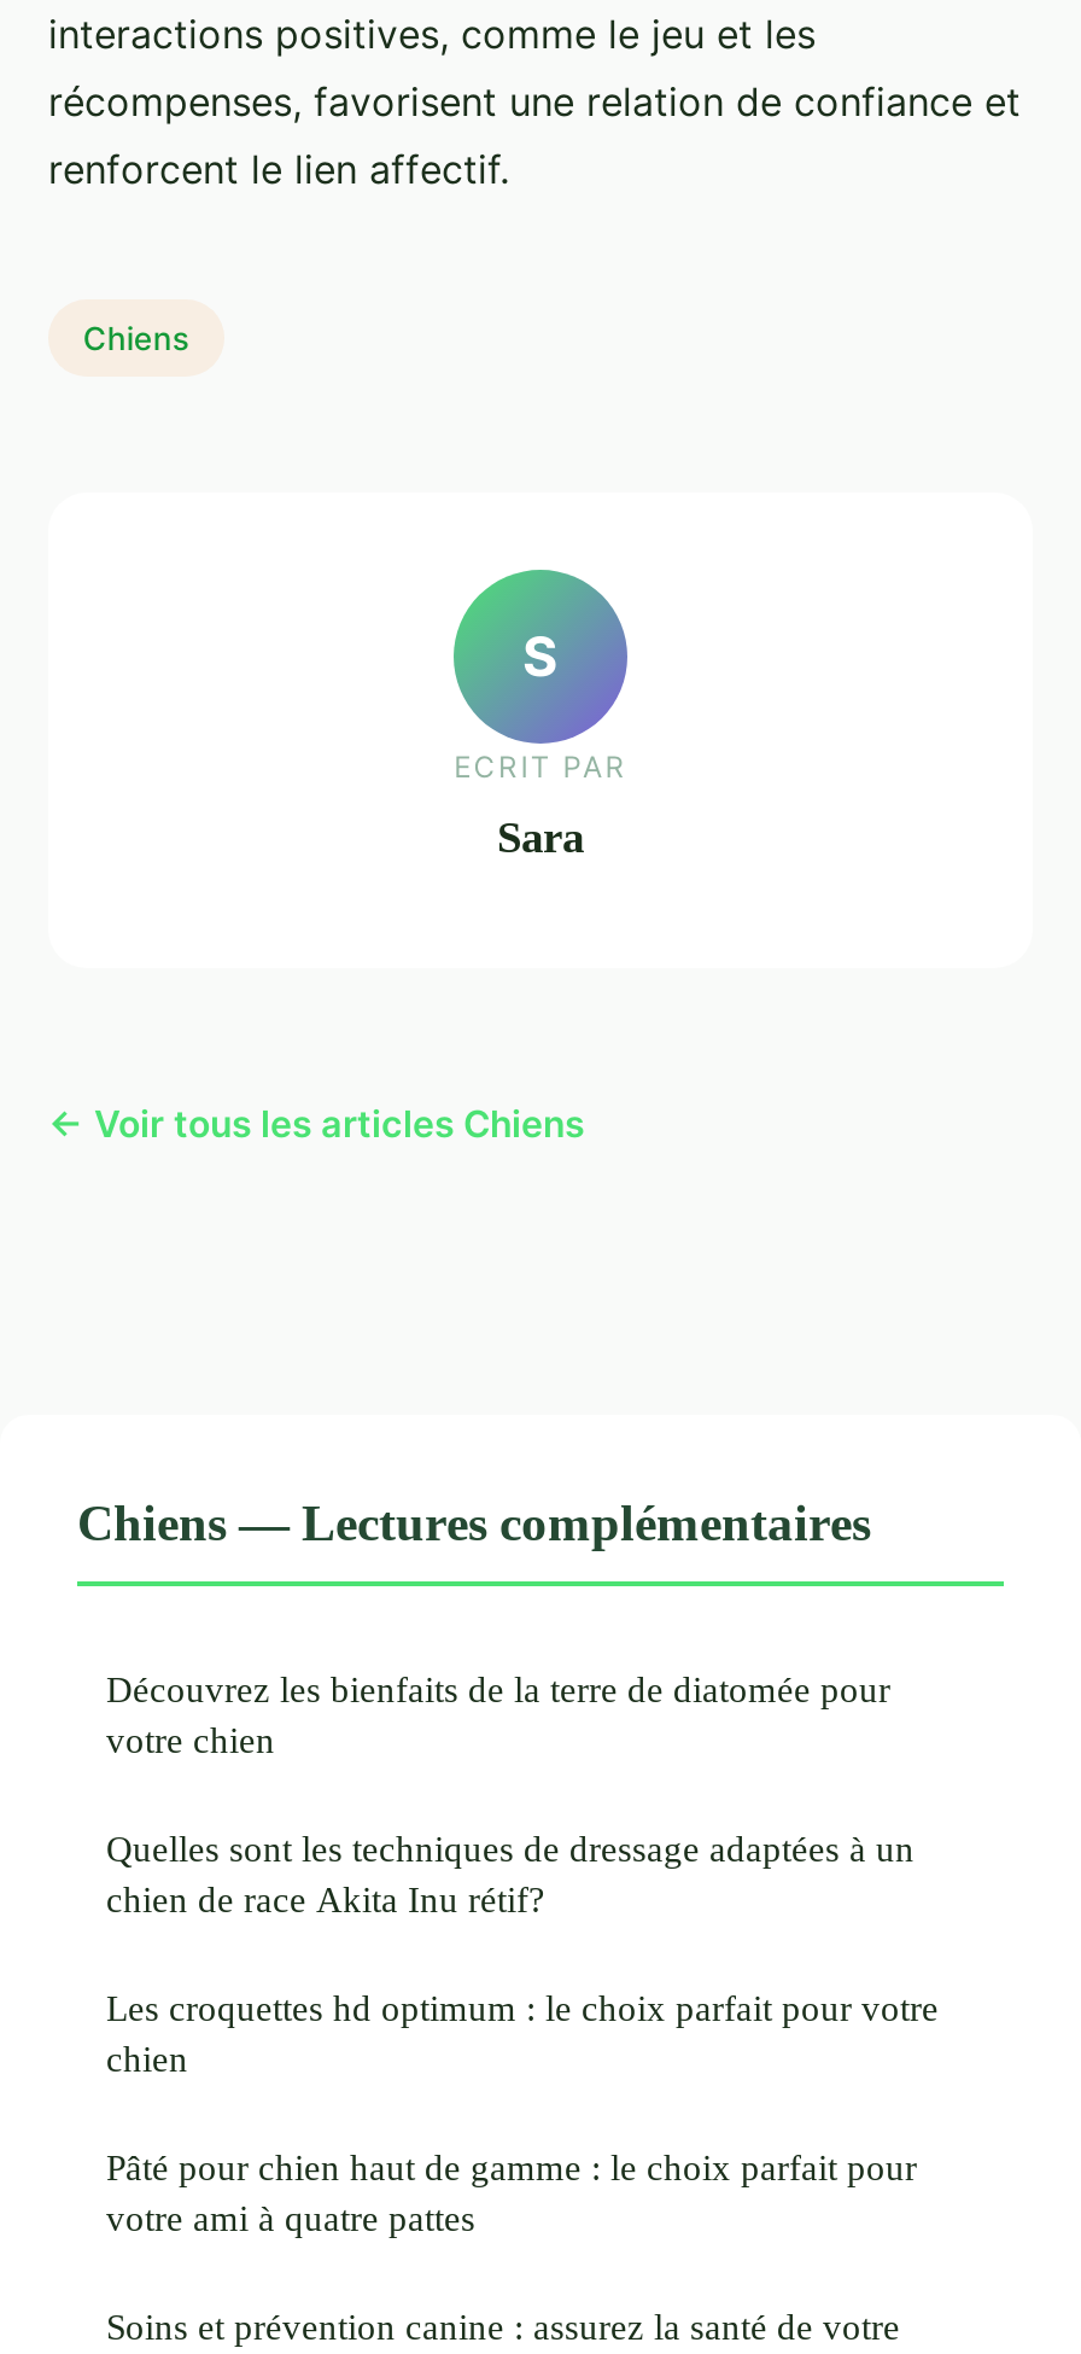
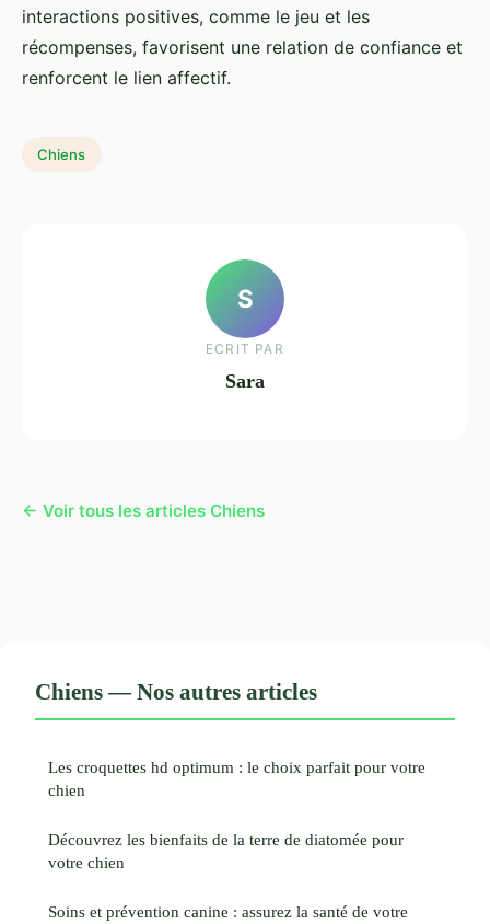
- Chiens — Lectures complémentaires
- Quelles sont les techniques de dressage adaptées à un
- chien de race Akita Inu rétif?
+ Chiens — Nos autres articles

moved down: Découvrez les bienfaits de la terre de diatomée pour | votre chien

- Pâté pour chien haut de gamme : le choix parfait pour
- votre ami à quatre pattes
